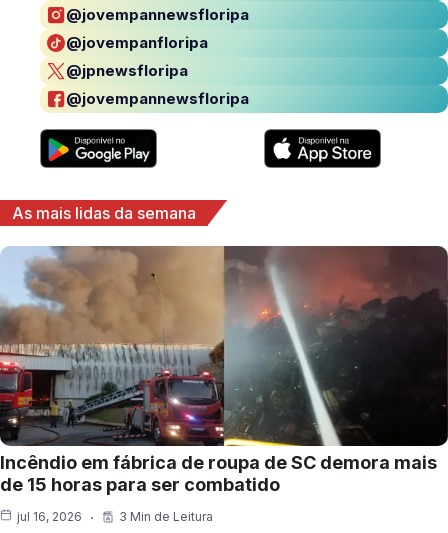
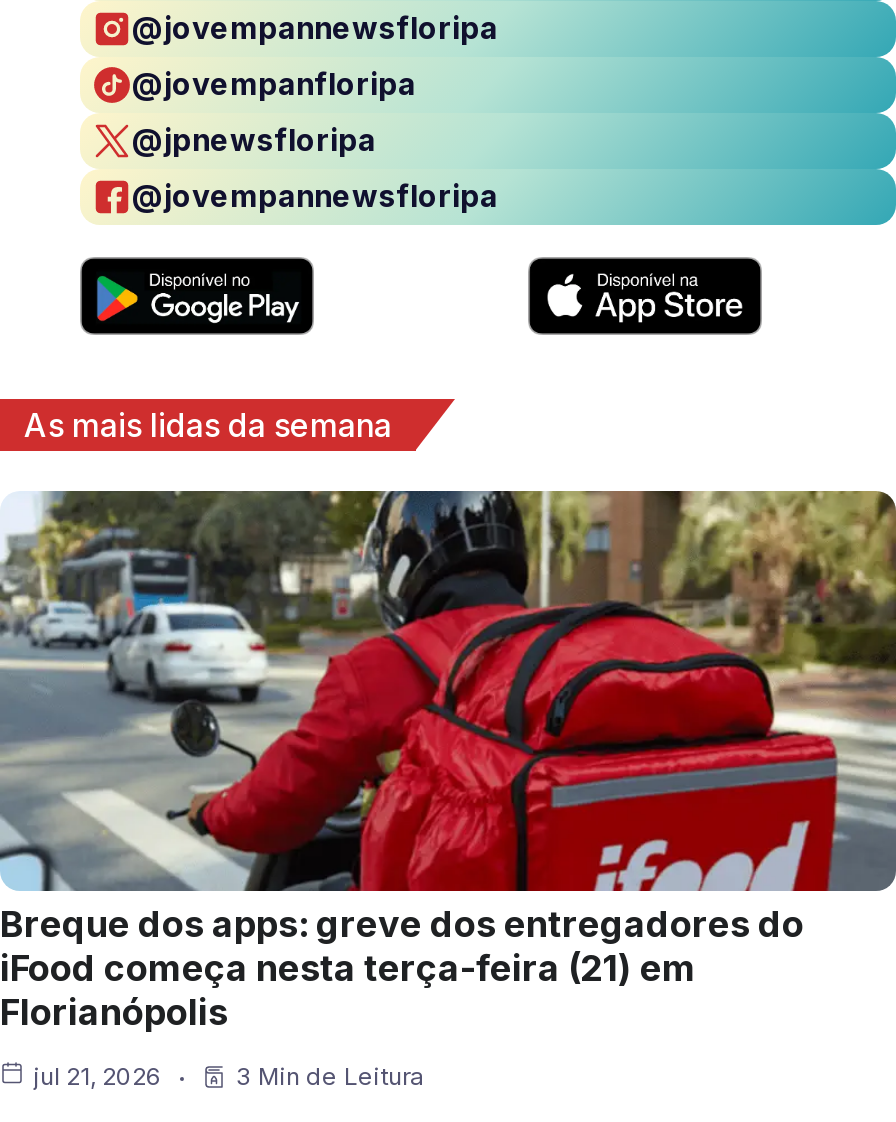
- [image]
- Incêndio em fábrica de roupa de SC demora mais
- de 15 horas para ser combatido
+ [image]
+ Breque dos apps: greve dos entregadores do
+ iFood começa nesta terça-feira (21) em
+ Florianópolis

- jul 16, 2026
+ jul 21, 2026
